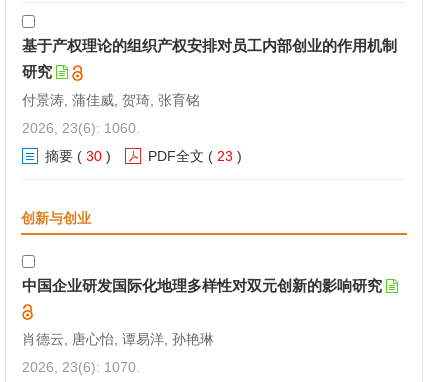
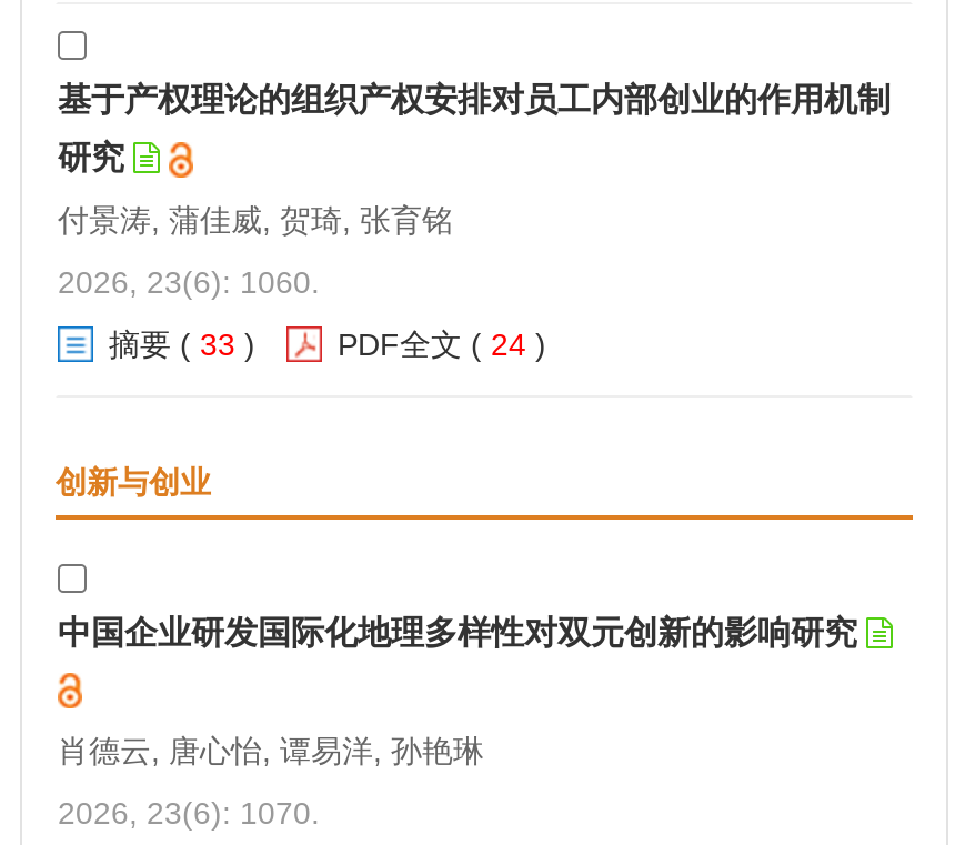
- 摘要( 30)
+ 摘要( 33)

- PDF全文 ( 23)
+ PDF全文 ( 24)
